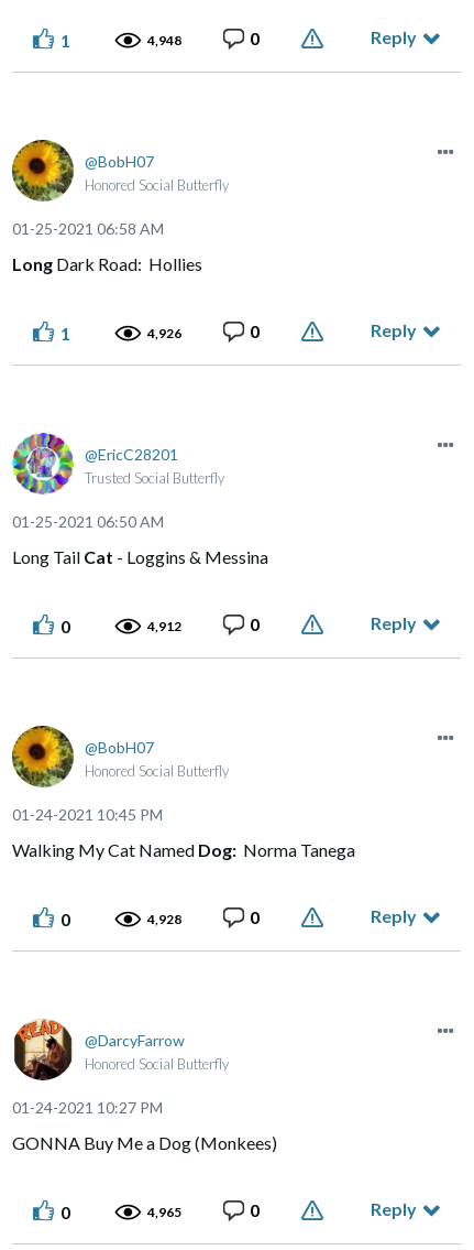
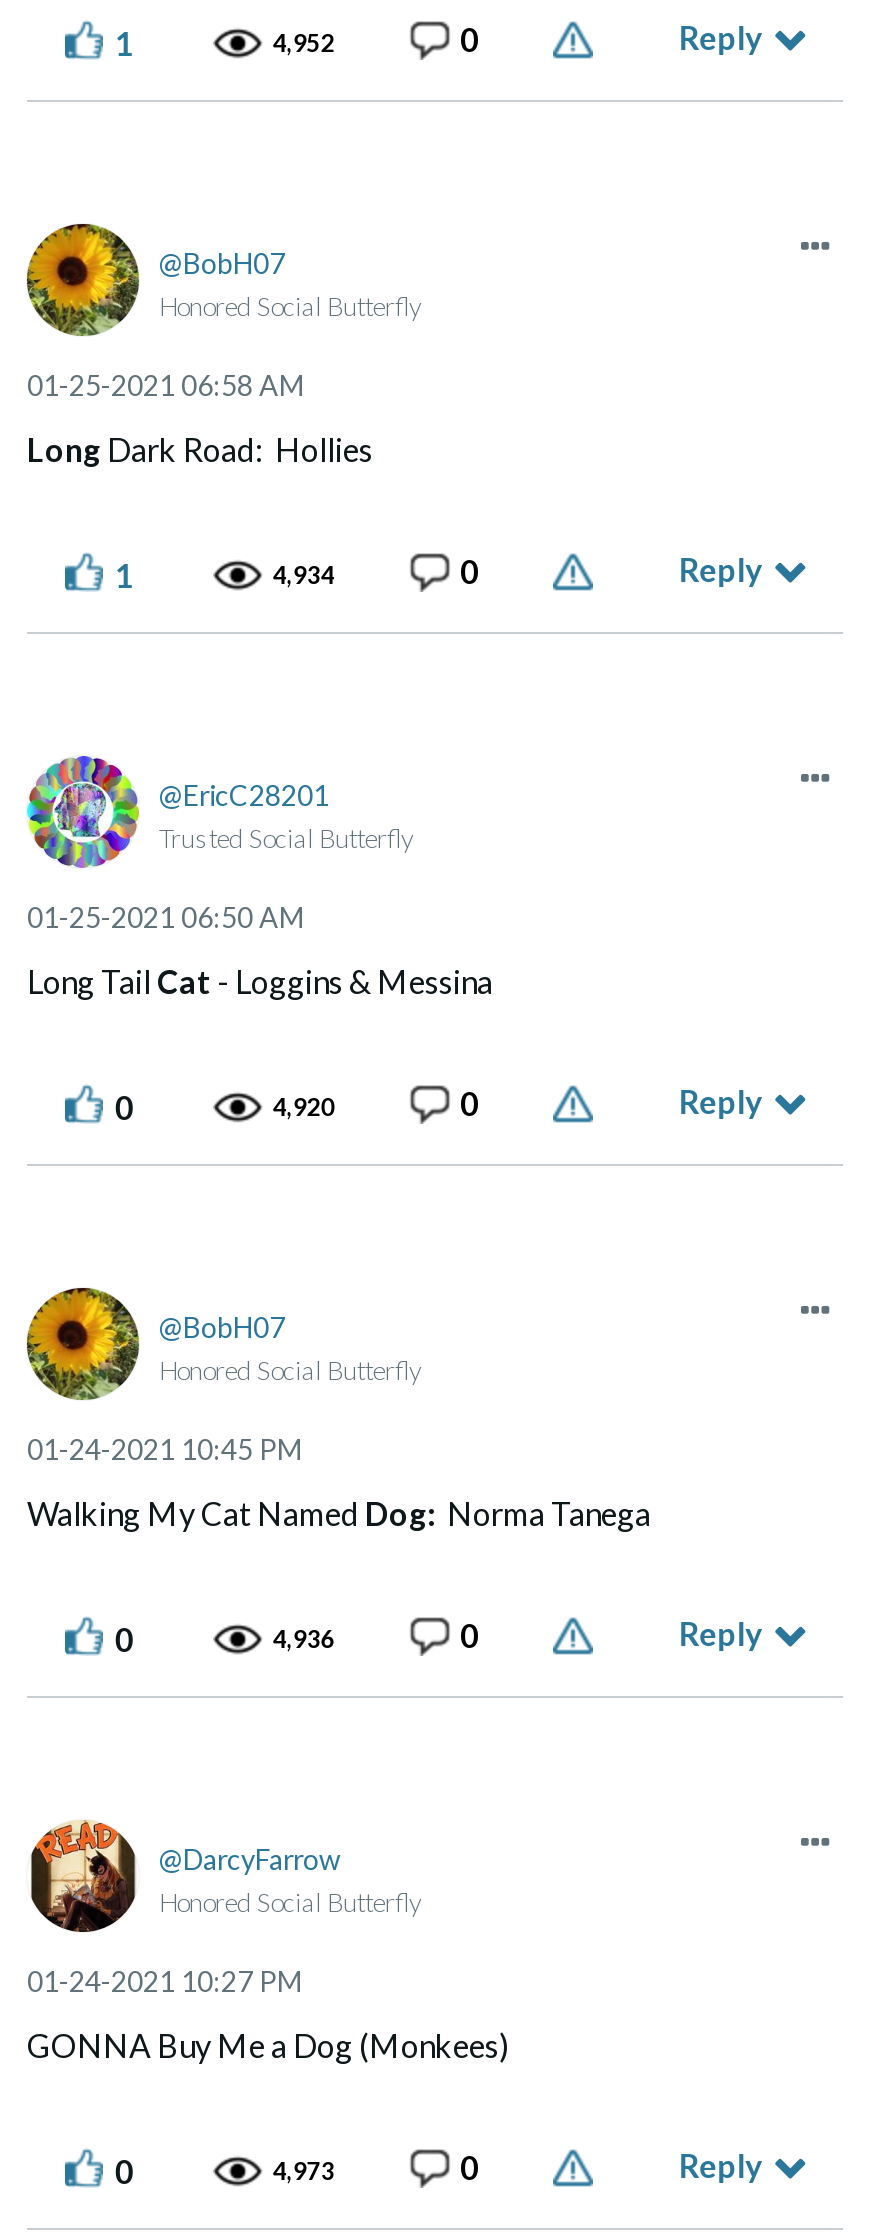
- 4,948
+ 4,952

- 4,926
+ 4,934

- 4,912
+ 4,920

- 4,928
+ 4,936

- 4,965
+ 4,973
